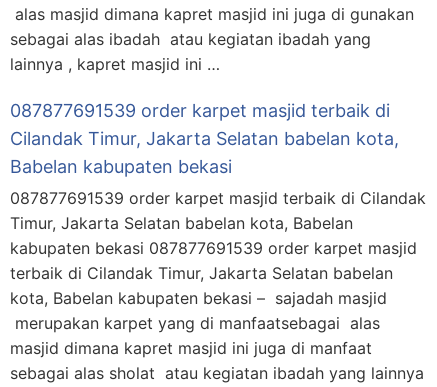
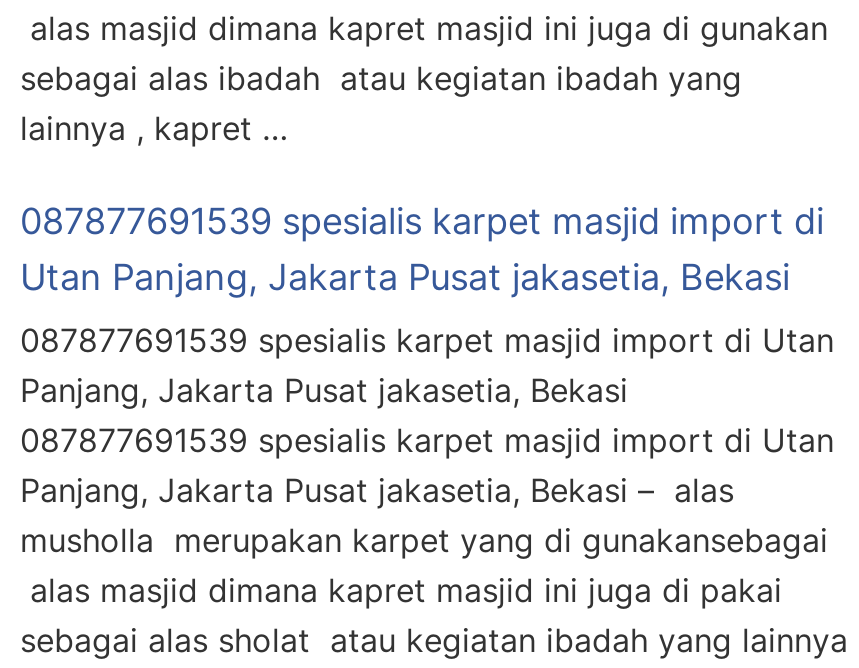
- lainnya , kapret masjid ini …
+ lainnya , kapret …

- 087877691539 order karpet masjid terbaik di
- Cilandak Timur, Jakarta Selatan babelan kota,
- Babelan kabupaten bekasi
+ 087877691539 spesialis karpet masjid import di
+ Utan Panjang, Jakarta Pusat jakasetia, Bekasi

- 087877691539 order karpet masjid terbaik di Cilandak
- Timur, Jakarta Selatan babelan kota, Babelan
- kabupaten bekasi 087877691539 order karpet masjid
- terbaik di Cilandak Timur, Jakarta Selatan babelan
- kota, Babelan kabupaten bekasi – sajadah masjid
- merupakan karpet yang di manfaatsebagai alas
- masjid dimana kapret masjid ini juga di manfaat
+ 087877691539 spesialis karpet masjid import di Utan
+ Panjang, Jakarta Pusat jakasetia, Bekasi
+ 087877691539 spesialis karpet masjid import di Utan
+ Panjang, Jakarta Pusat jakasetia, Bekasi – alas
+ musholla merupakan karpet yang di gunakansebagai
+ alas masjid dimana kapret masjid ini juga di pakai
